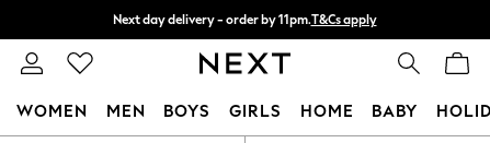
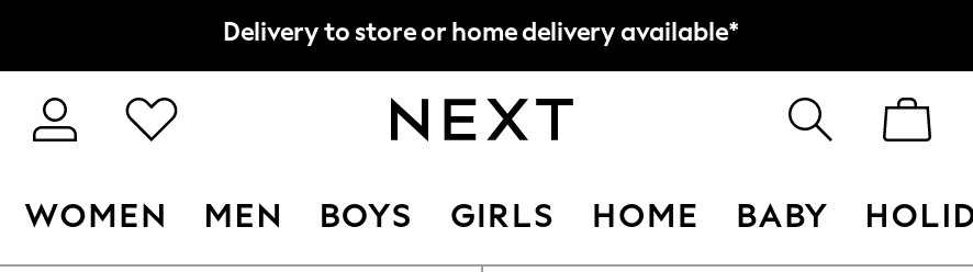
- Next day delivery - order by 11pm.T&Cs apply
+ Delivery to store or home delivery available*
